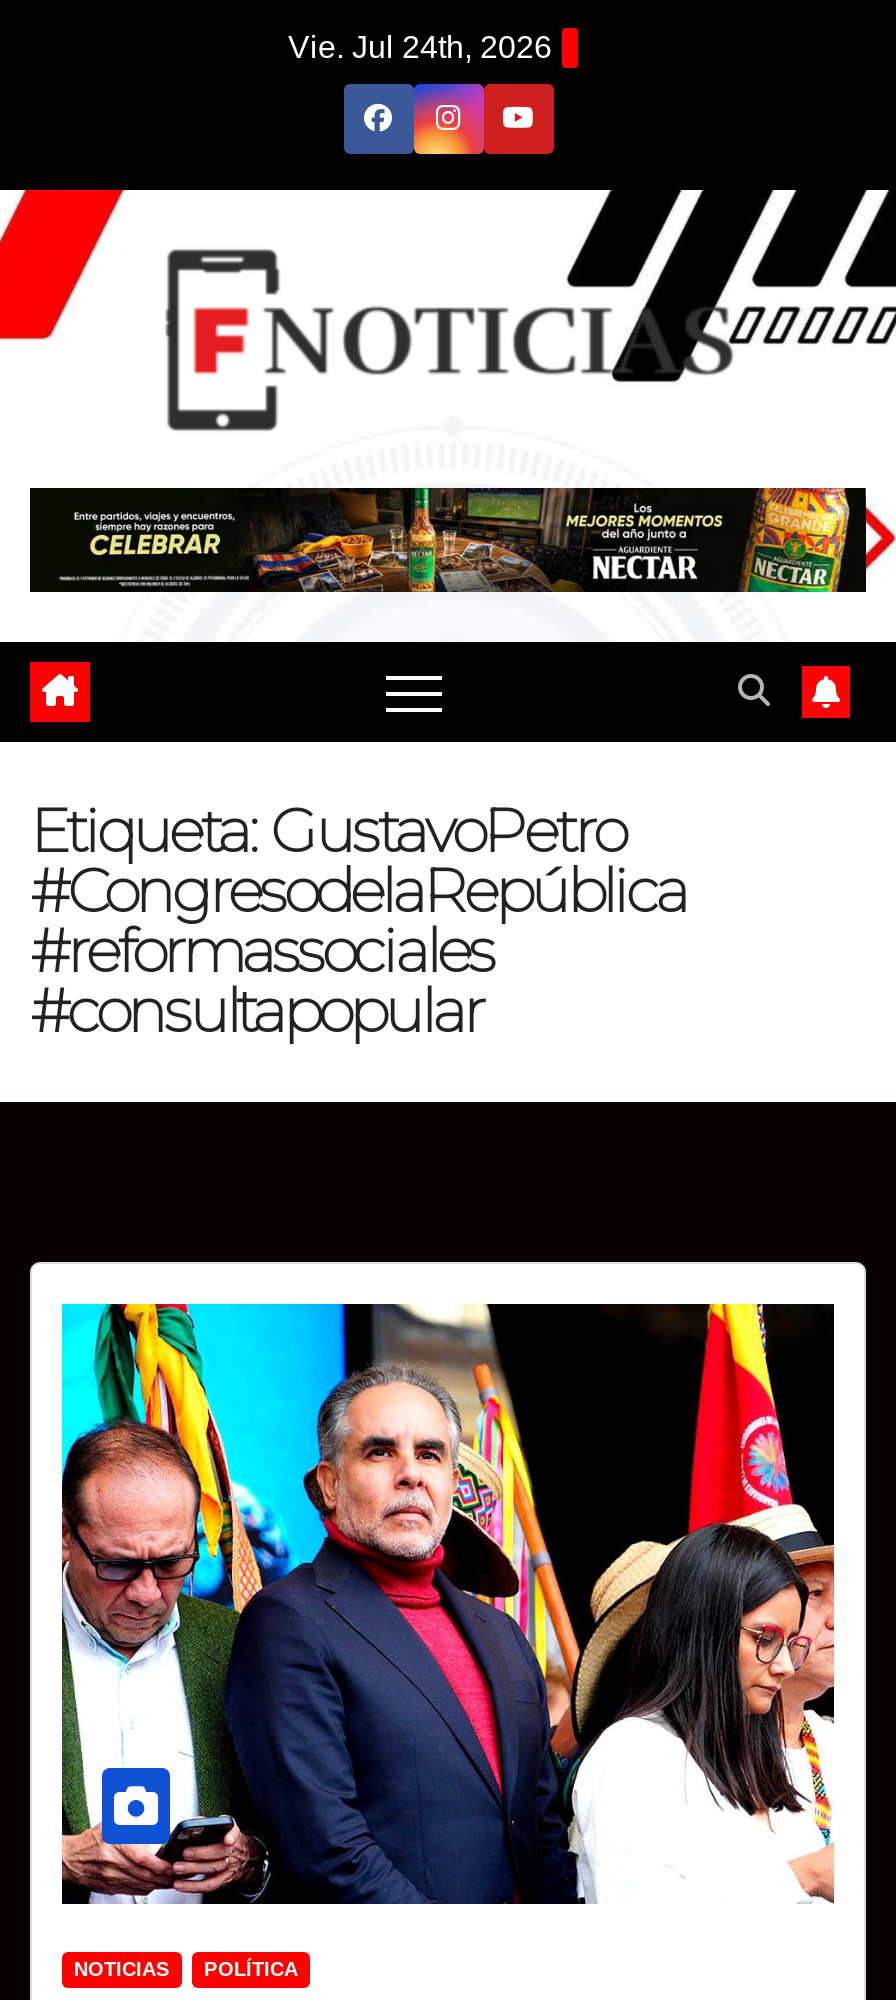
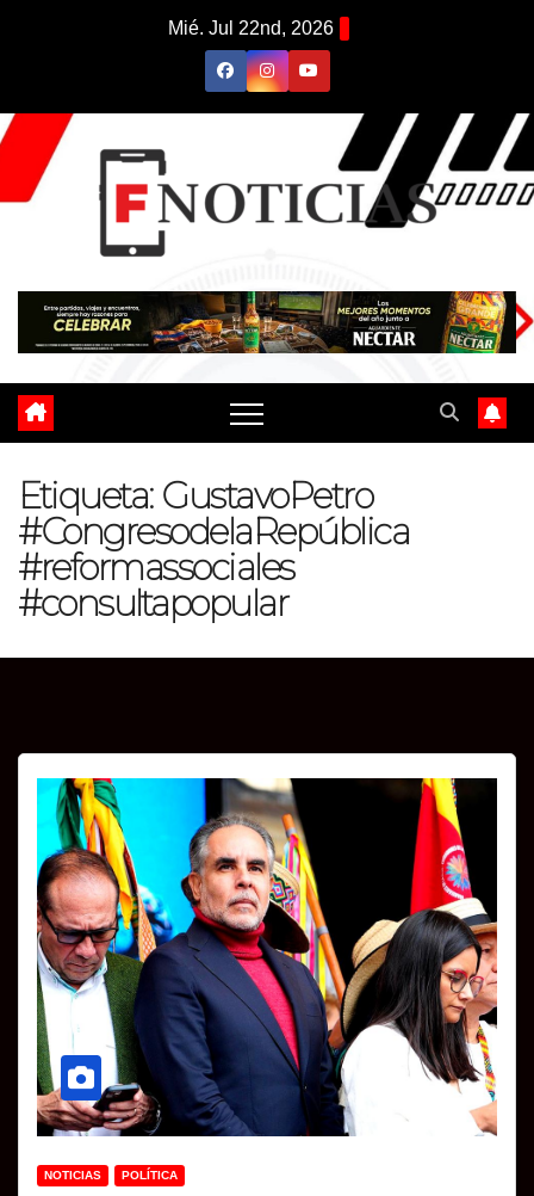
- Vie. Jul 24th, 2026
+ Mié. Jul 22nd, 2026
